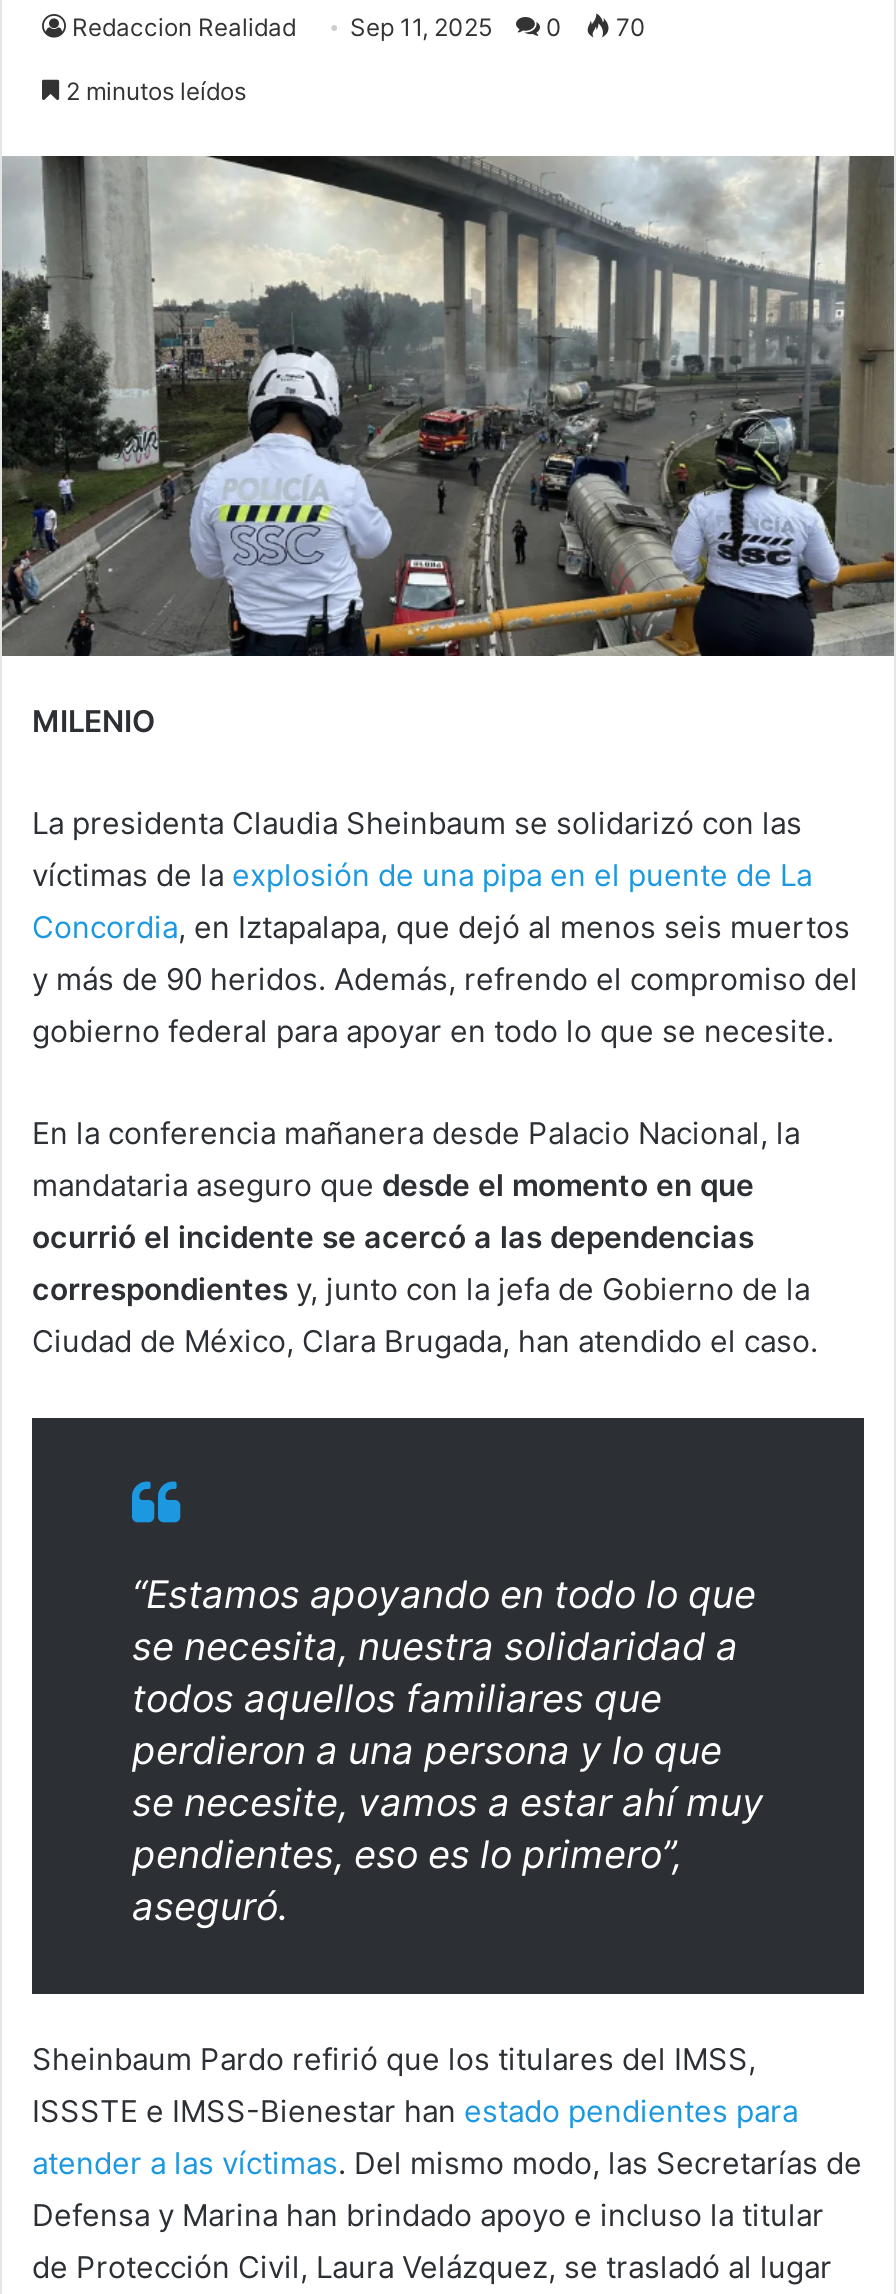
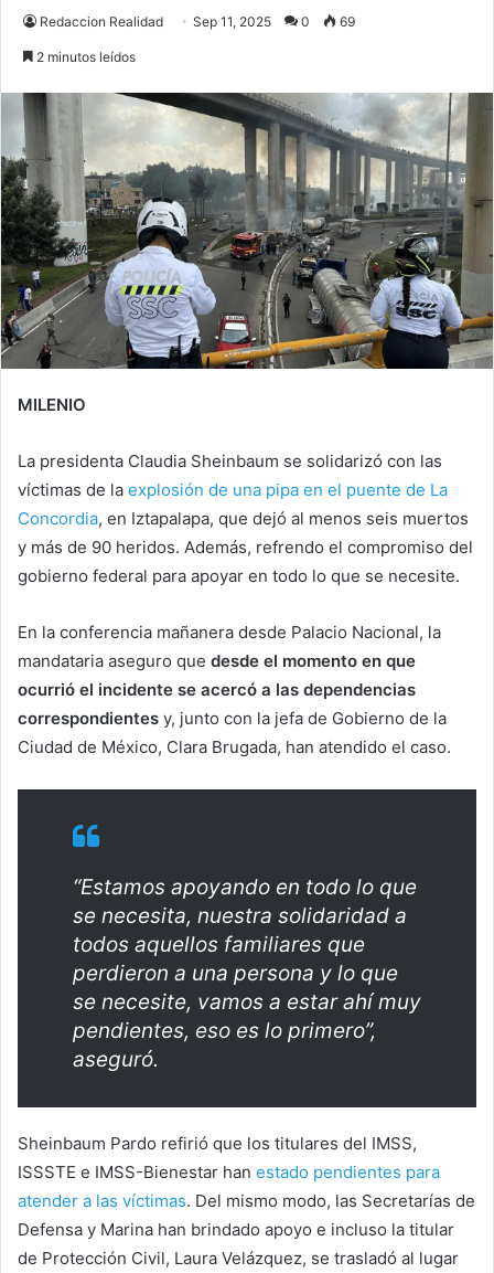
- Redaccion Realidad Sep 11, 2025 0 70
+ Redaccion Realidad Sep 11, 2025 0 69
